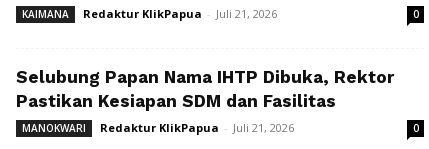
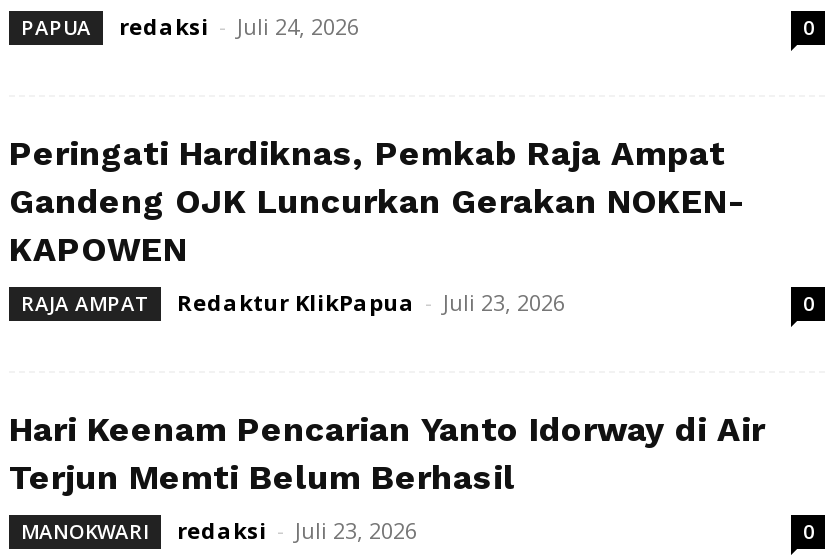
- KAIMANA
- Redaktur KlikPapua - Juli 21, 2026
+ PAPUA
+ redaksi - Juli 24, 2026

- Selubung Papan Nama IHTP Dibuka, Rektor
- Pastikan Kesiapan SDM dan Fasilitas
+ Peringati Hardiknas, Pemkab Raja Ampat
+ Gandeng OJK Luncurkan Gerakan NOKEN-
+ KAPOWEN
+ RAJA AMPAT
+ Redaktur KlikPapua - Juli 23, 2026
+ 0
+ Hari Keenam Pencarian Yanto Idorway di Air
+ Terjun Memti Belum Berhasil

- Redaktur KlikPapua - Juli 21, 2026
+ redaksi - Juli 23, 2026
